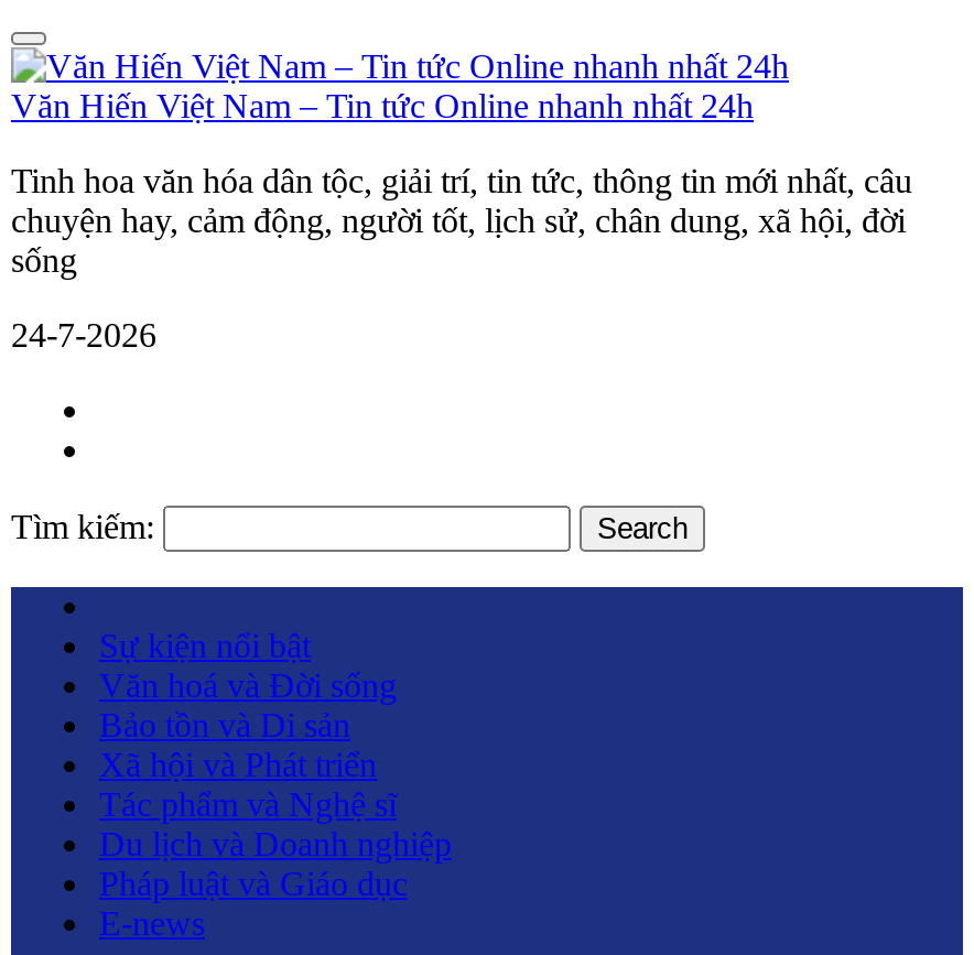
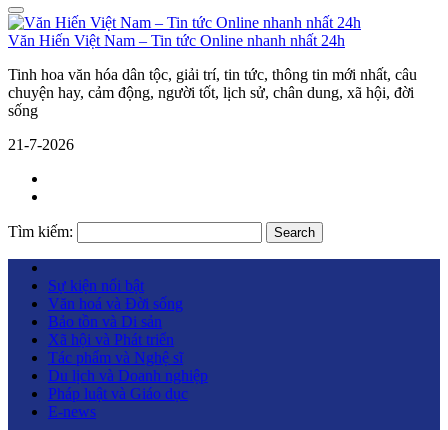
- 24-7-2026
+ 21-7-2026
